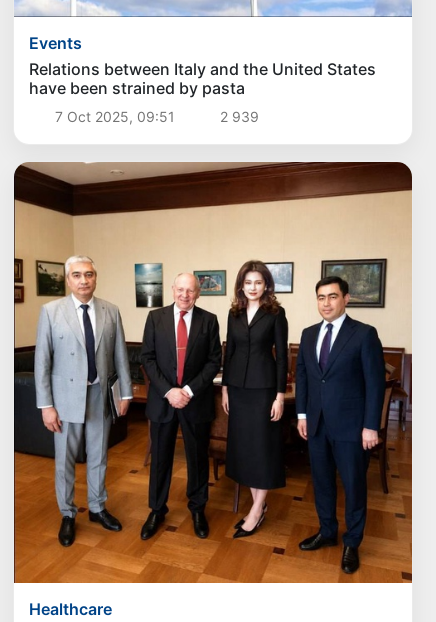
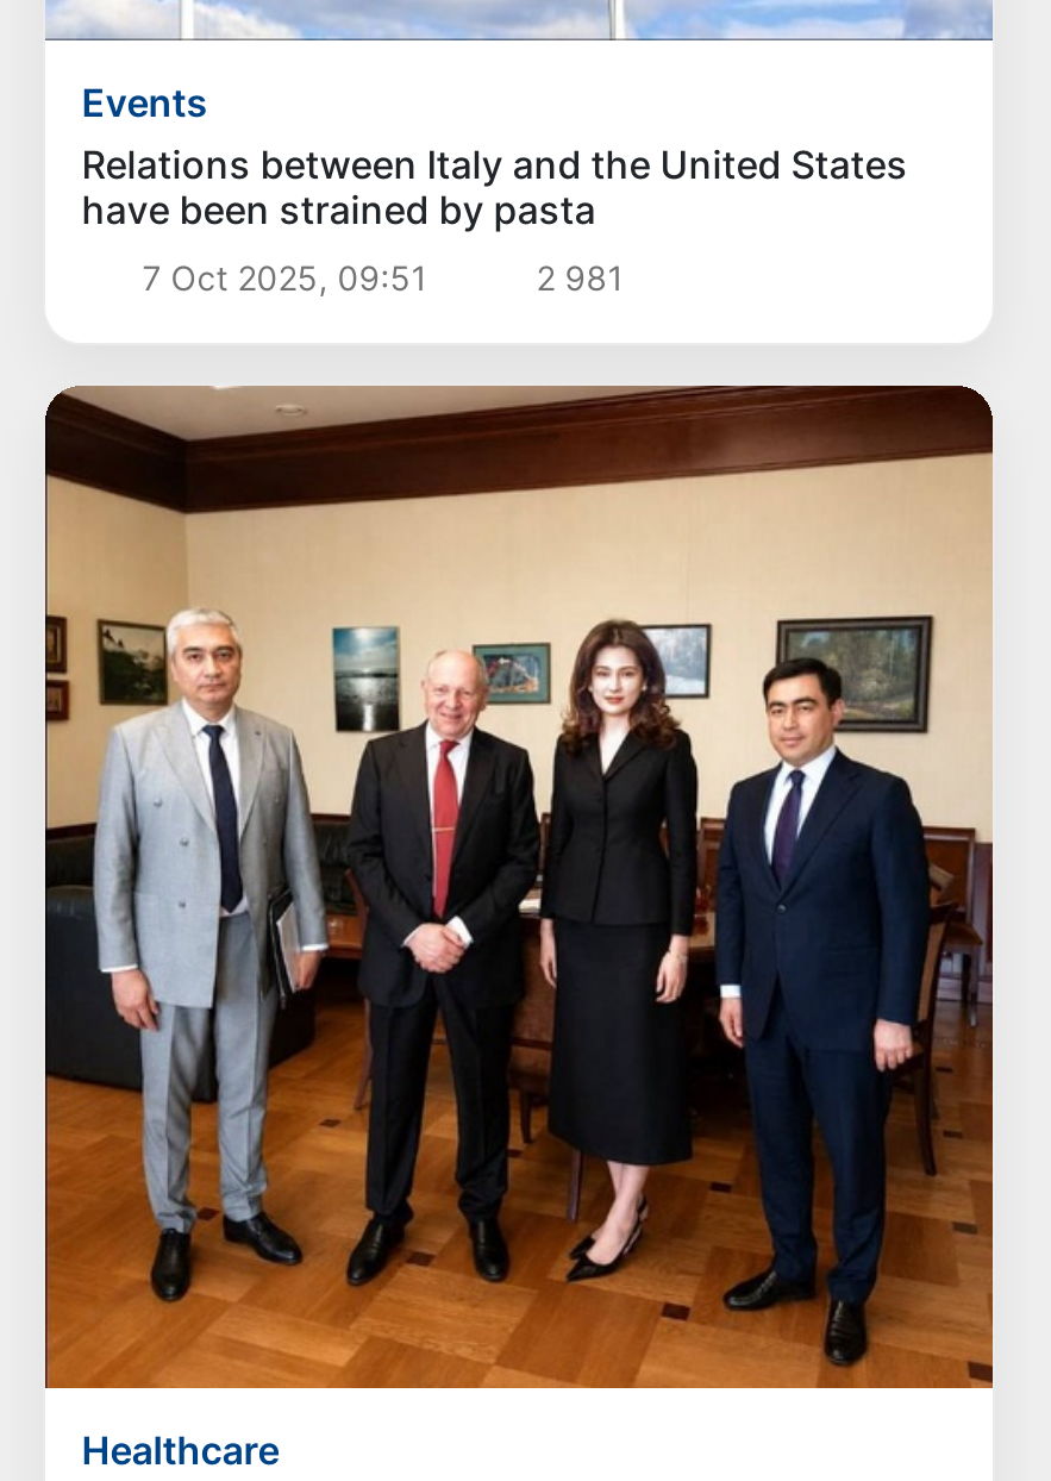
- 2 939
+ 2 981
